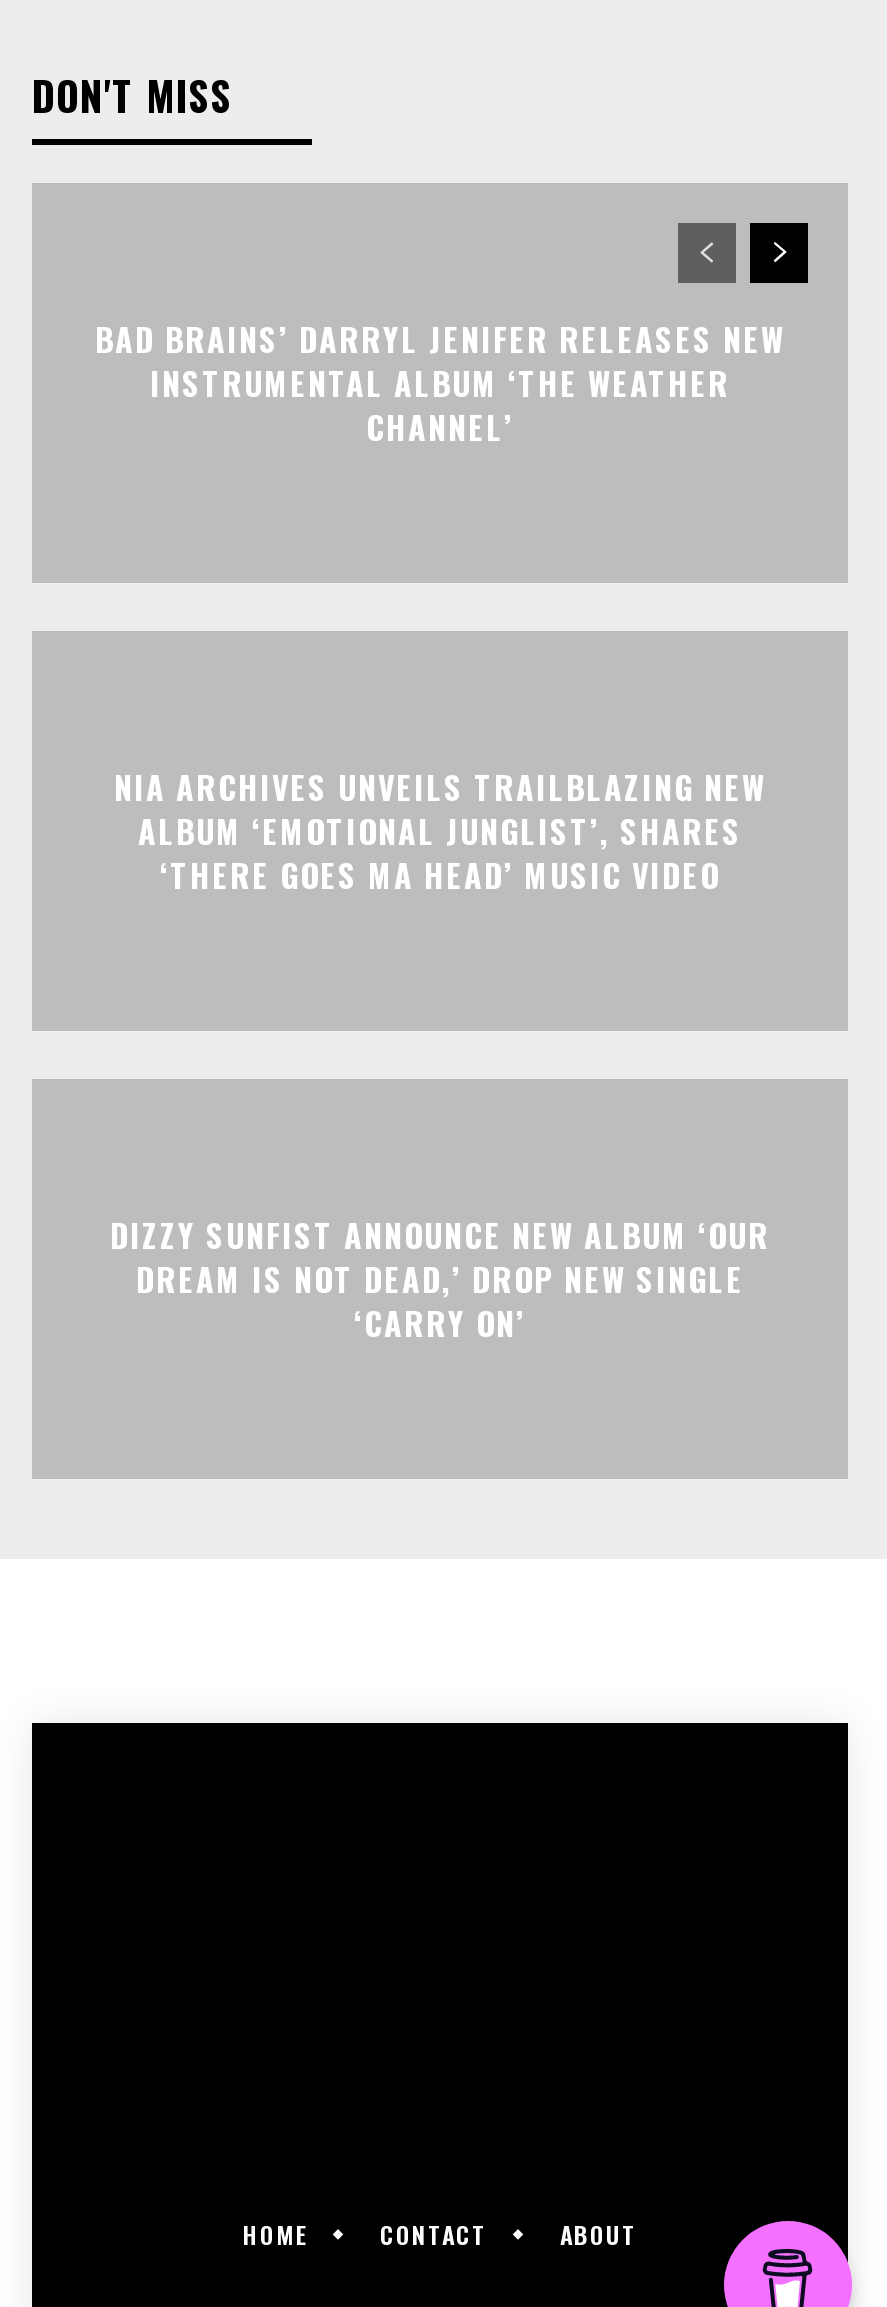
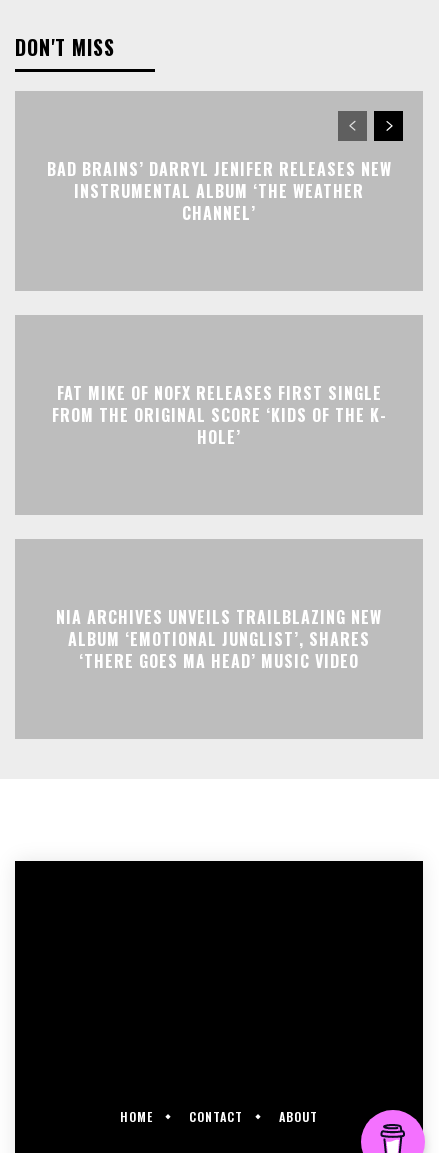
+ FAT MIKE OF NOFX RELEASES FIRST SINGLE
+ FROM THE ORIGINAL SCORE ‘KIDS OF THE K-
+ HOLE’

moved down: NIA ARCHIVES UNVEILS TRAILBLAZING NEW | ALBUM ‘EMOTIONAL JUNGLIST’, SHARES | ‘THERE GOES MA HEAD’ MUSIC VIDEO

- DIZZY SUNFIST ANNOUNCE NEW ALBUM ‘OUR
- DREAM IS NOT DEAD,’ DROP NEW SINGLE
- ‘CARRY ON’
